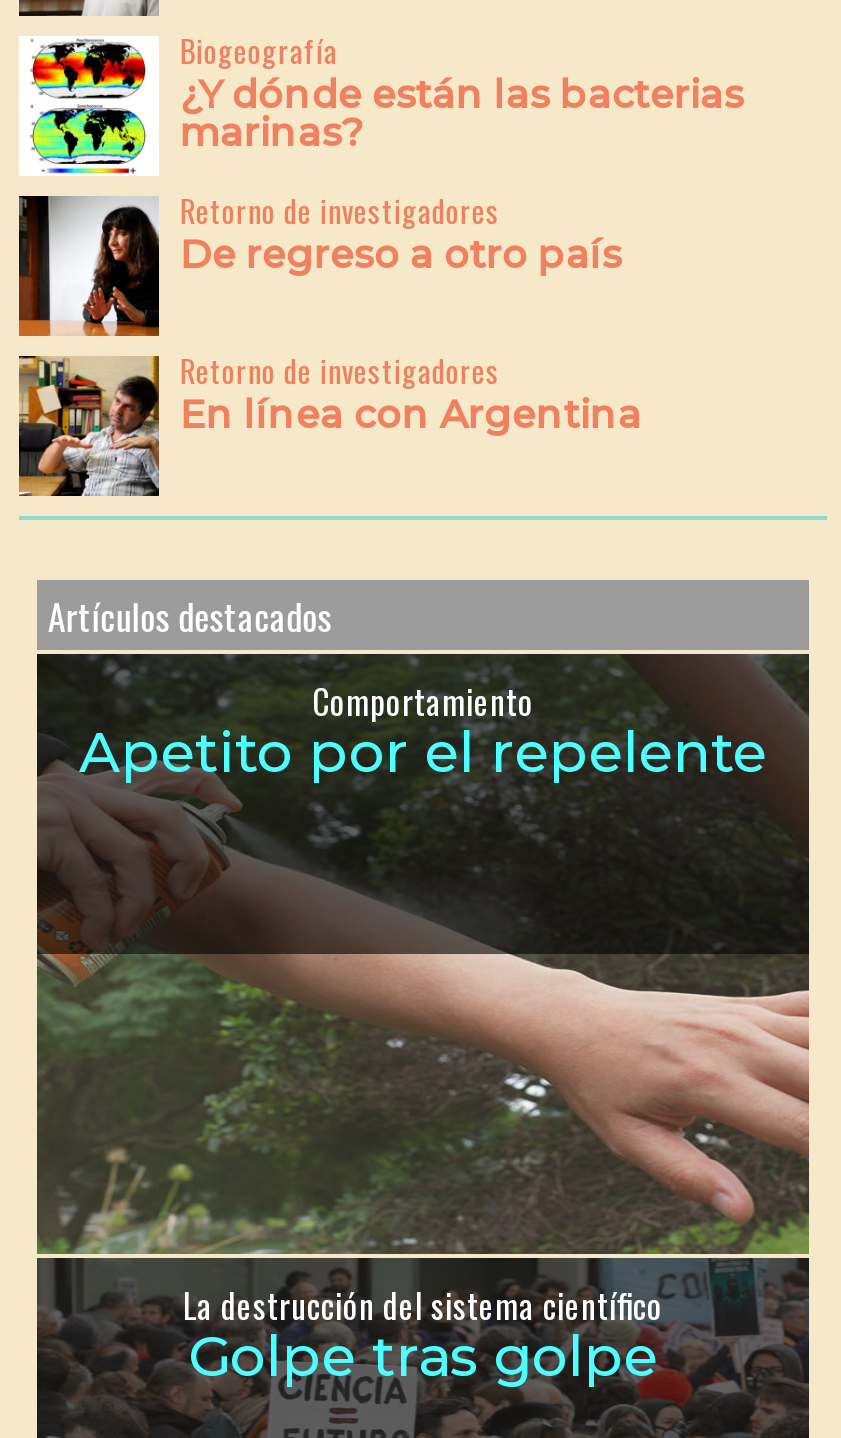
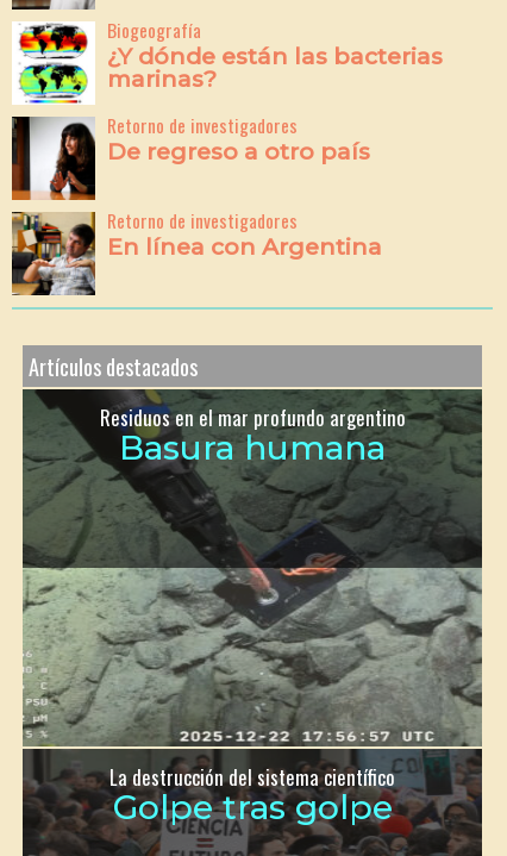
- [image]
- Comportamiento
- Apetito por el repelente
+ [image]
+ Residuos en el mar profundo argentino
+ Basura humana
